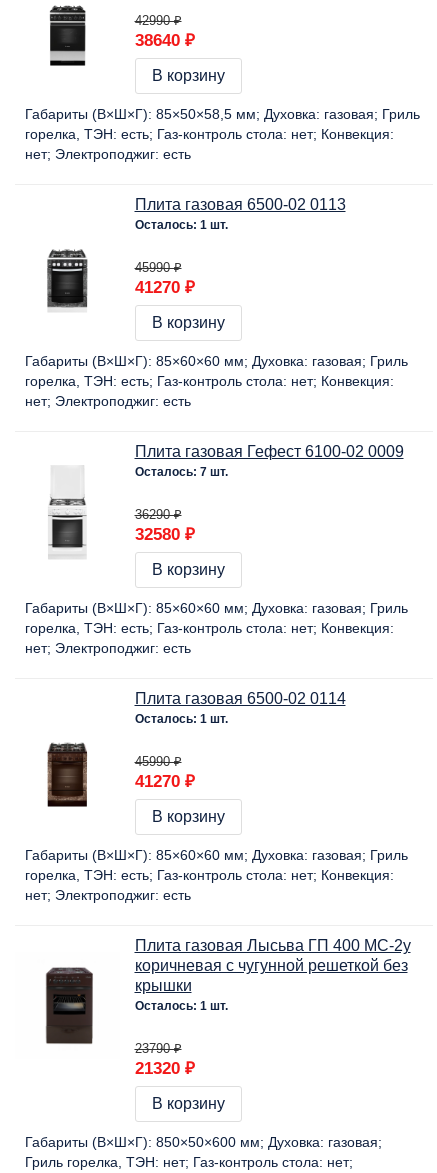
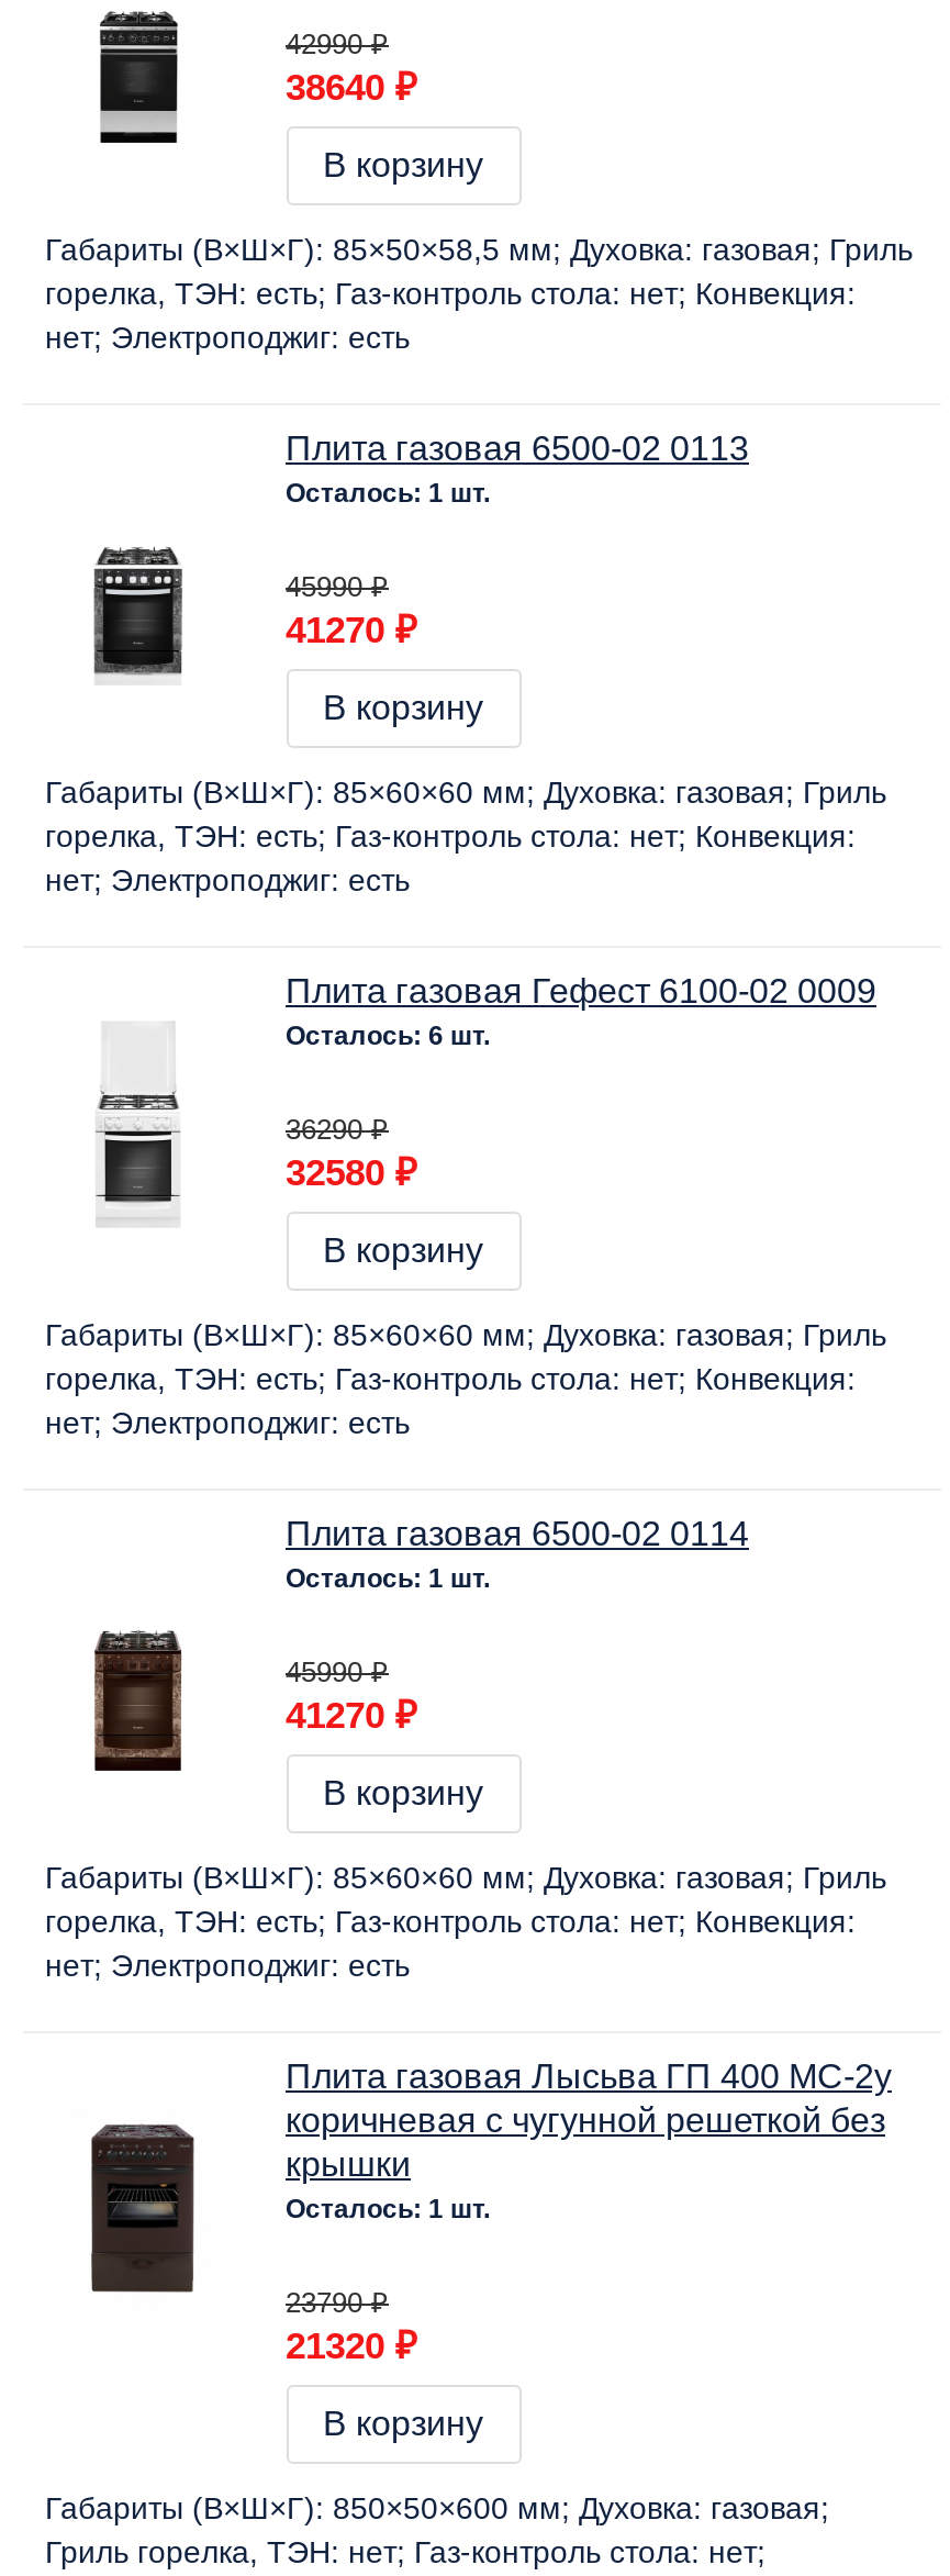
- Осталось: 7 шт.
+ Осталось: 6 шт.
